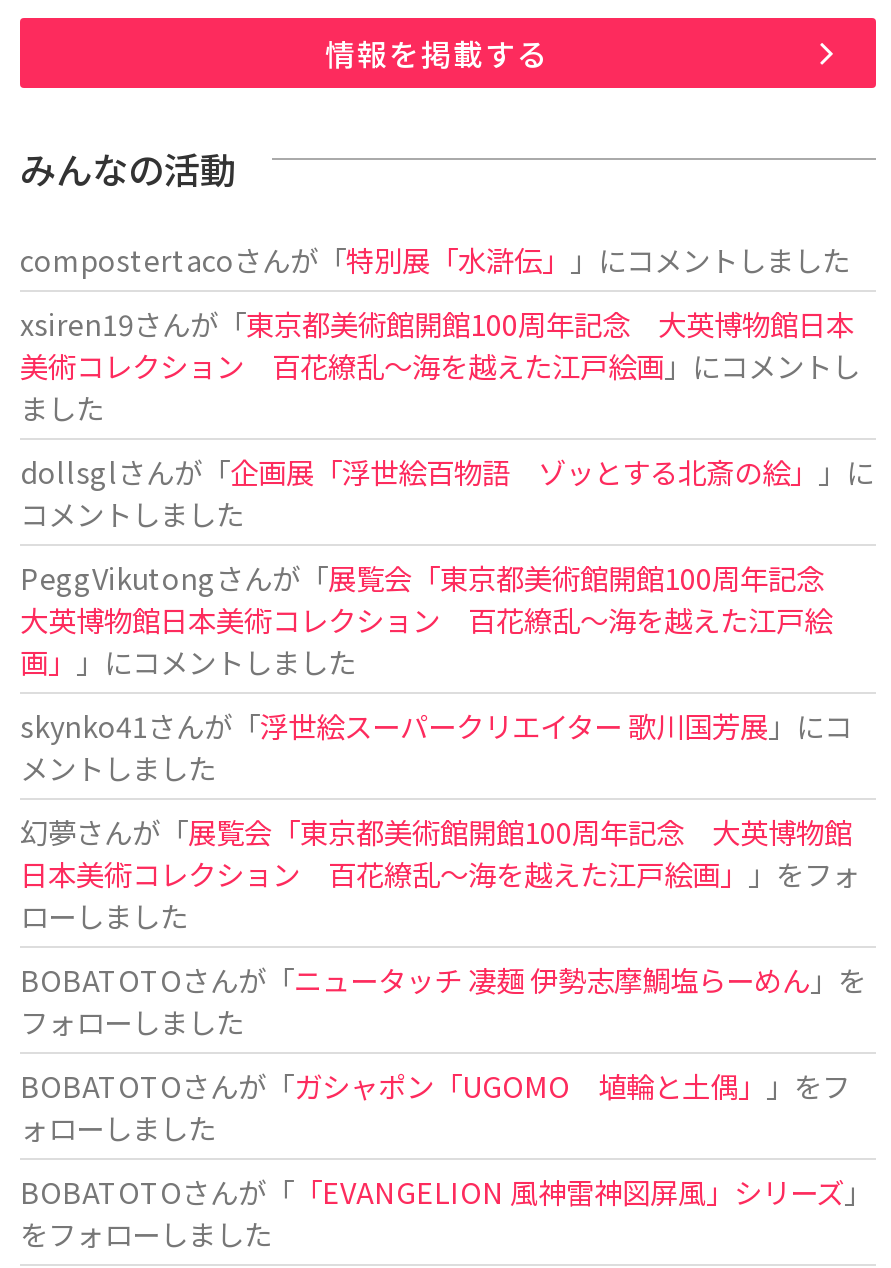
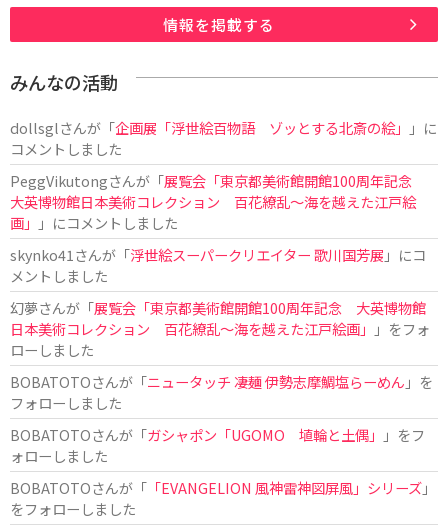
- compostertacoさんが「特別展「水滸伝」」にコメントしました
- xsiren19さんが「東京都美術館開館100周年記念 大英博物館日本
- 美術コレクション 百花繚乱～海を越えた江戸絵画」にコメントし
- ました
